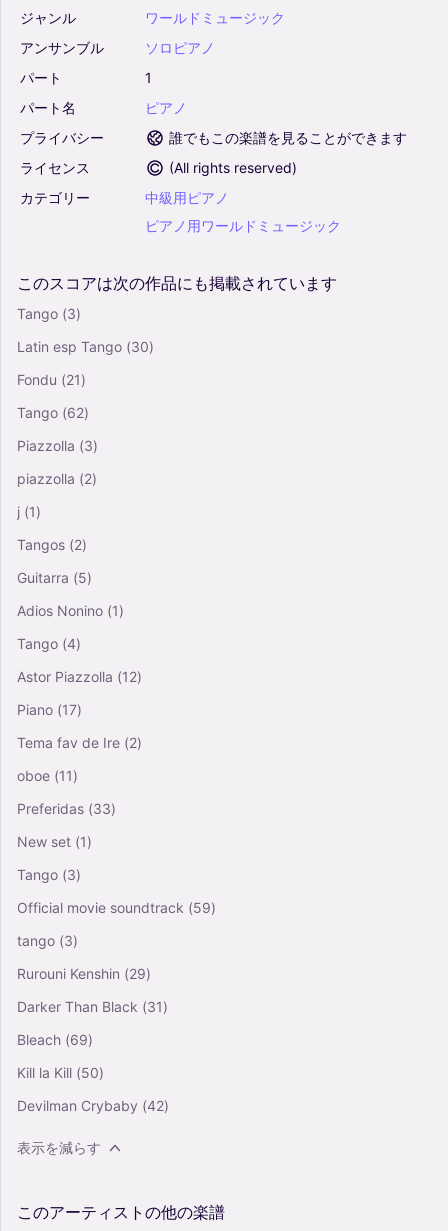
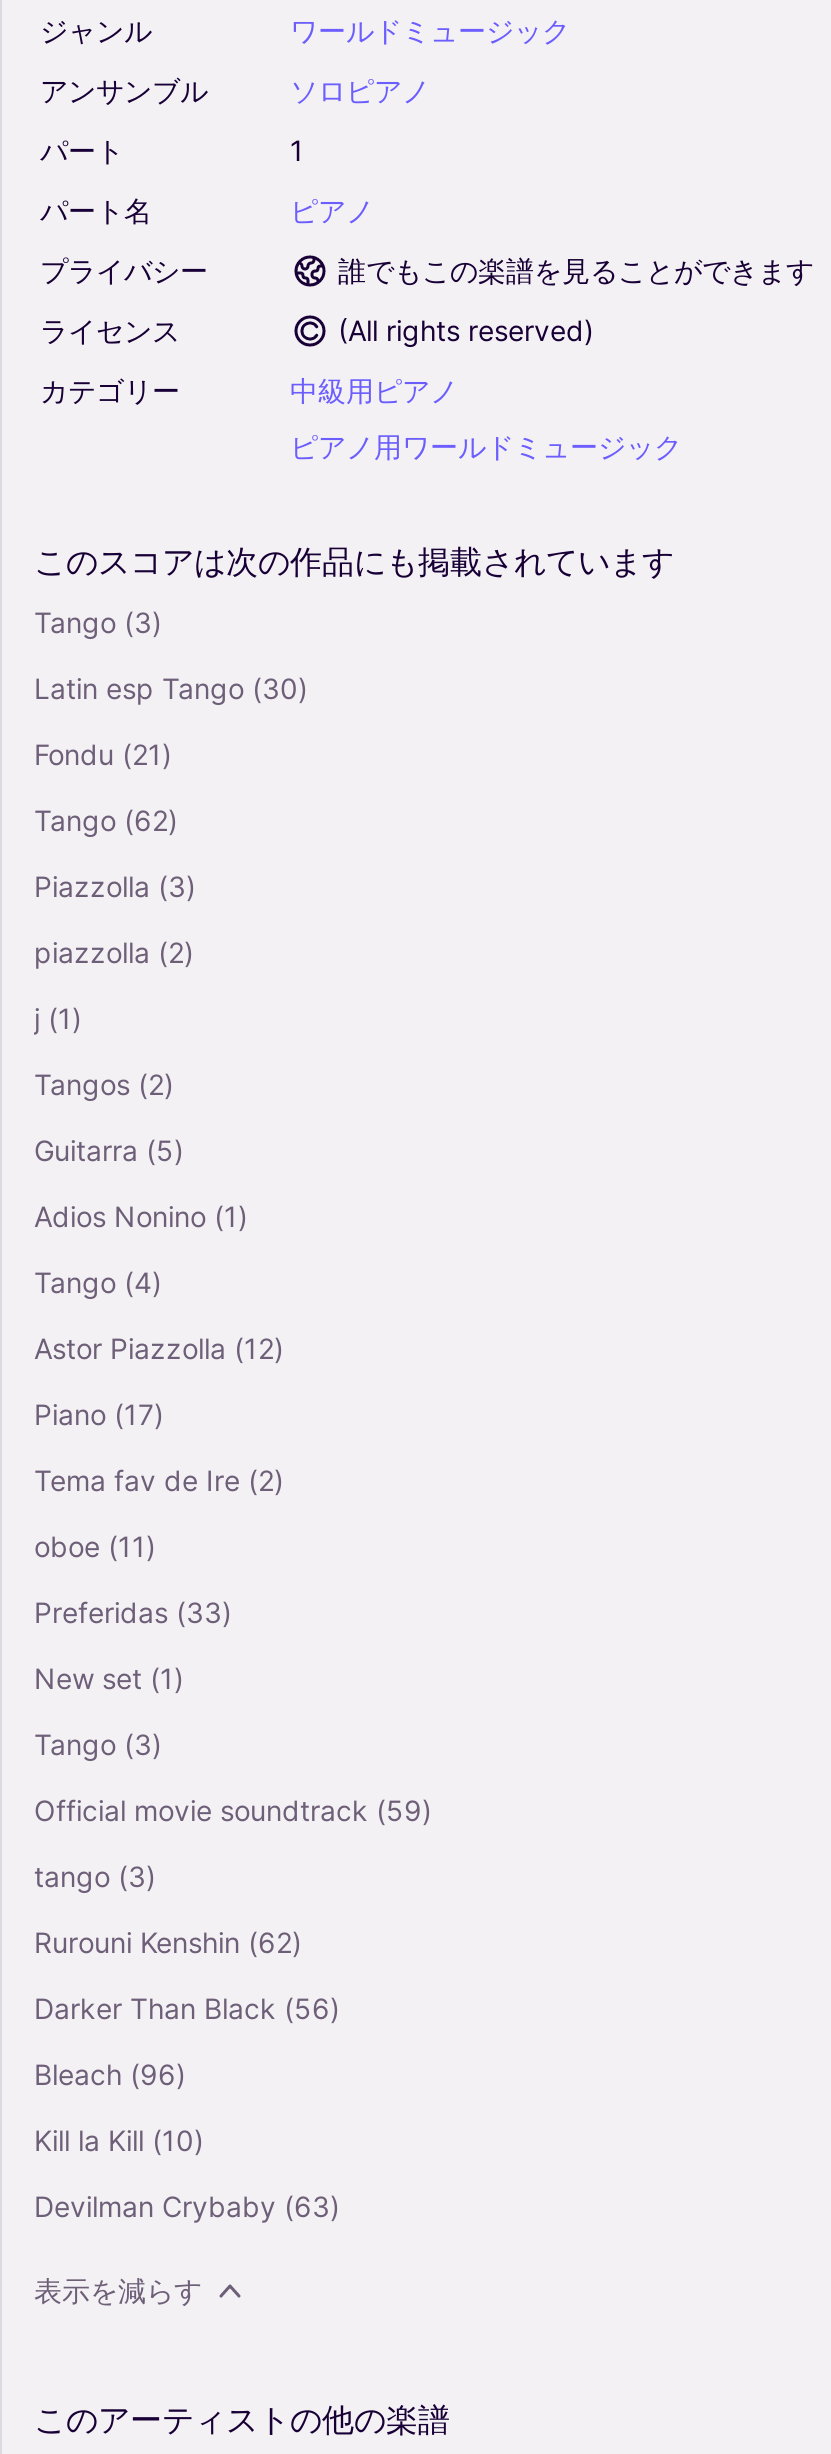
- Rurouni Kenshin (29)
+ Rurouni Kenshin (62)

- Darker Than Black (31)
+ Darker Than Black (56)

- Bleach (69)
+ Bleach (96)

- Kill la Kill (50)
+ Kill la Kill (10)

- Devilman Crybaby (42)
+ Devilman Crybaby (63)
